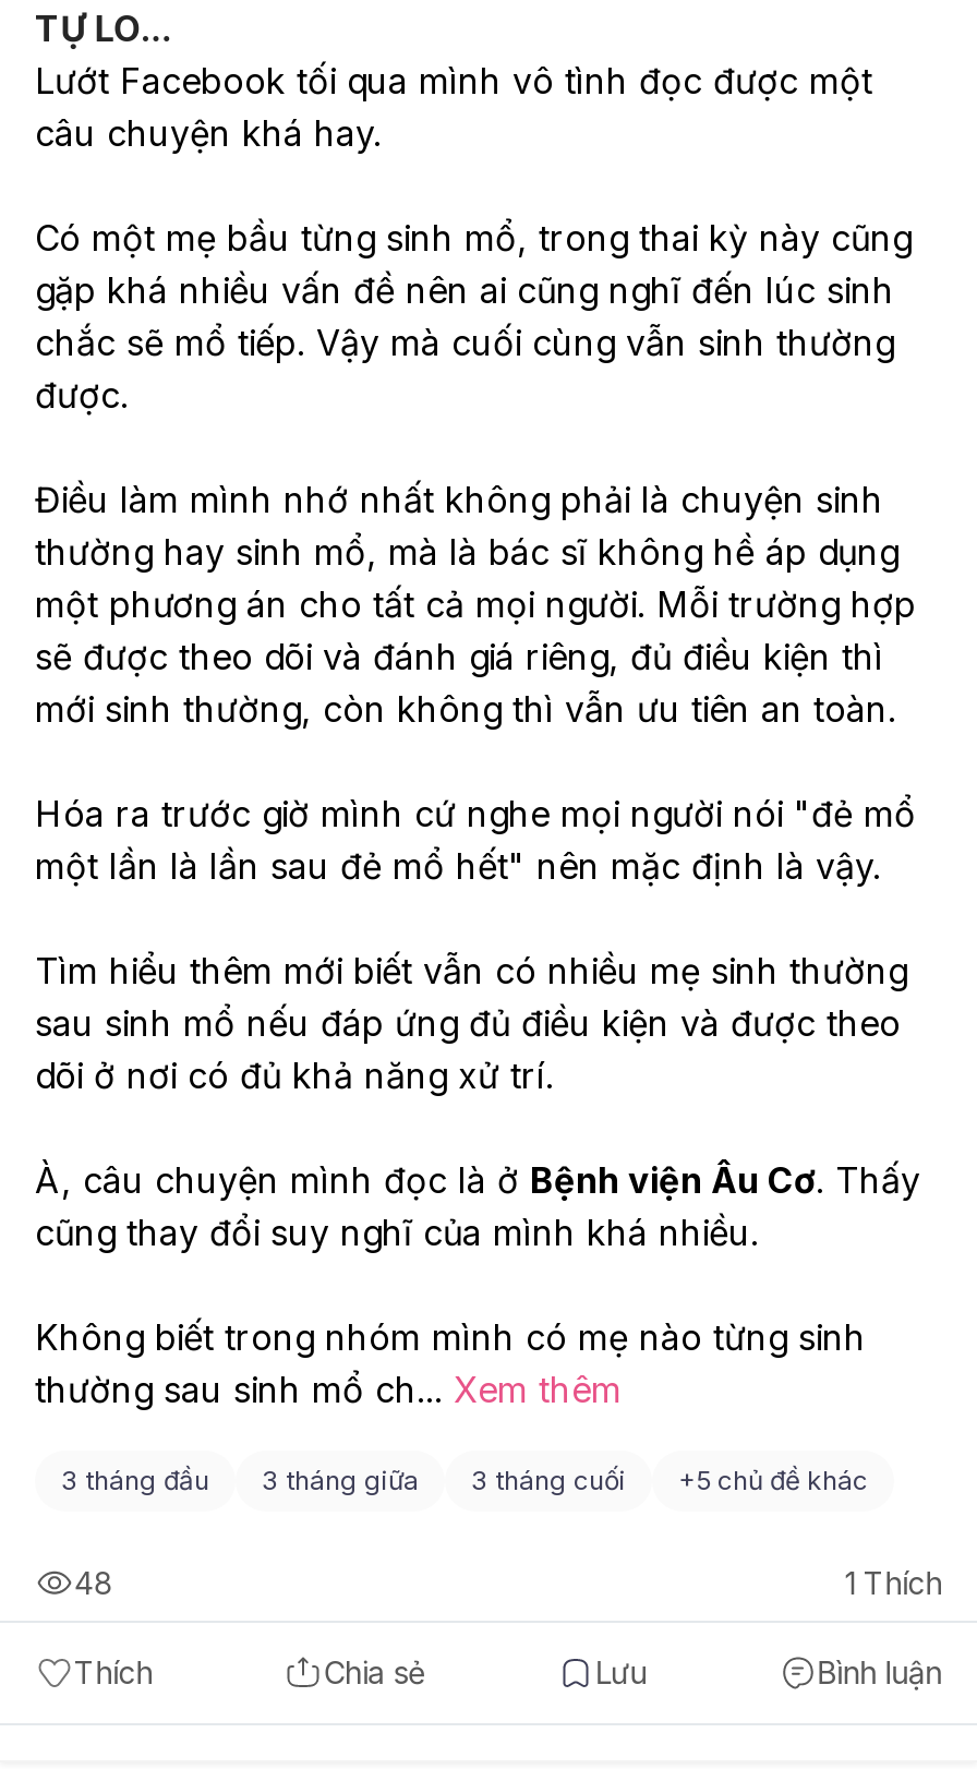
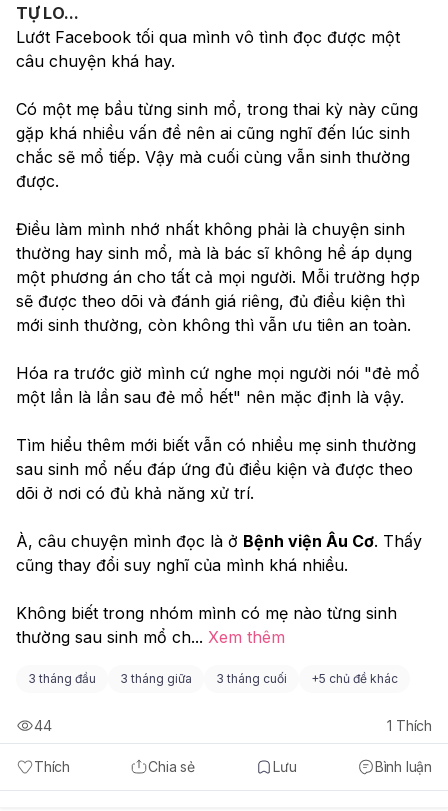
- 48
+ 44
